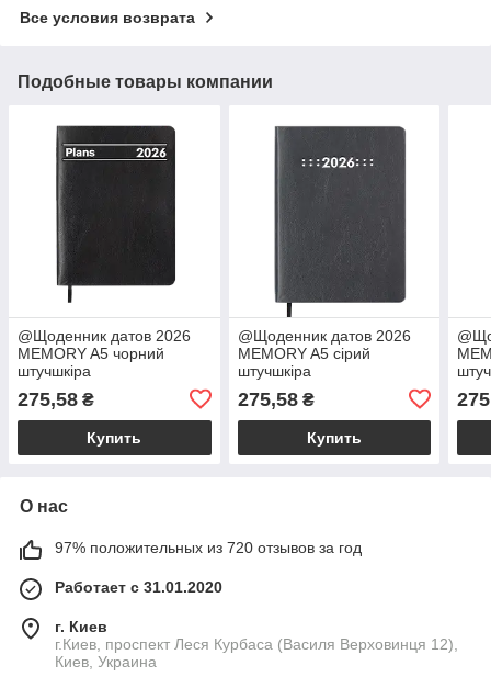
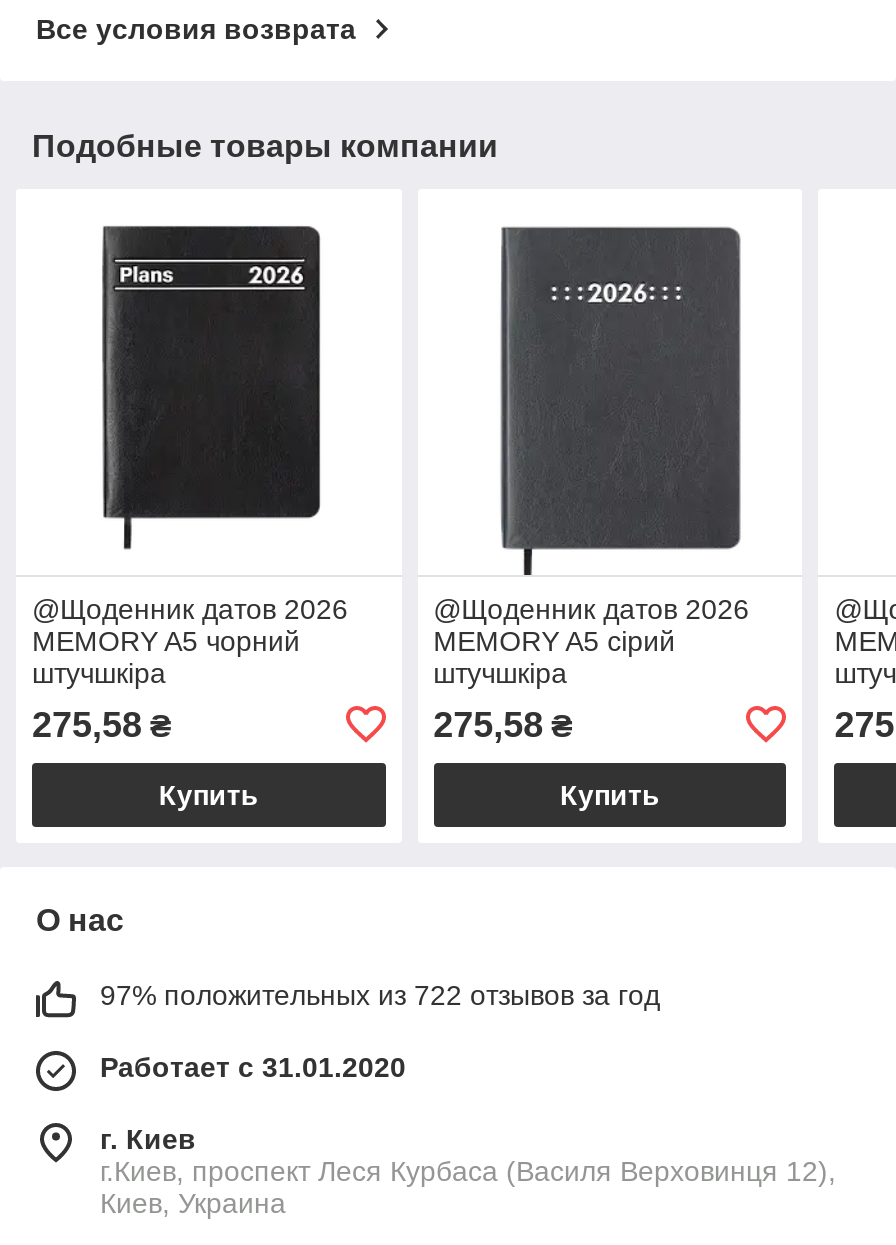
- 97% положительных из 720 отзывов за год
+ 97% положительных из 722 отзывов за год
